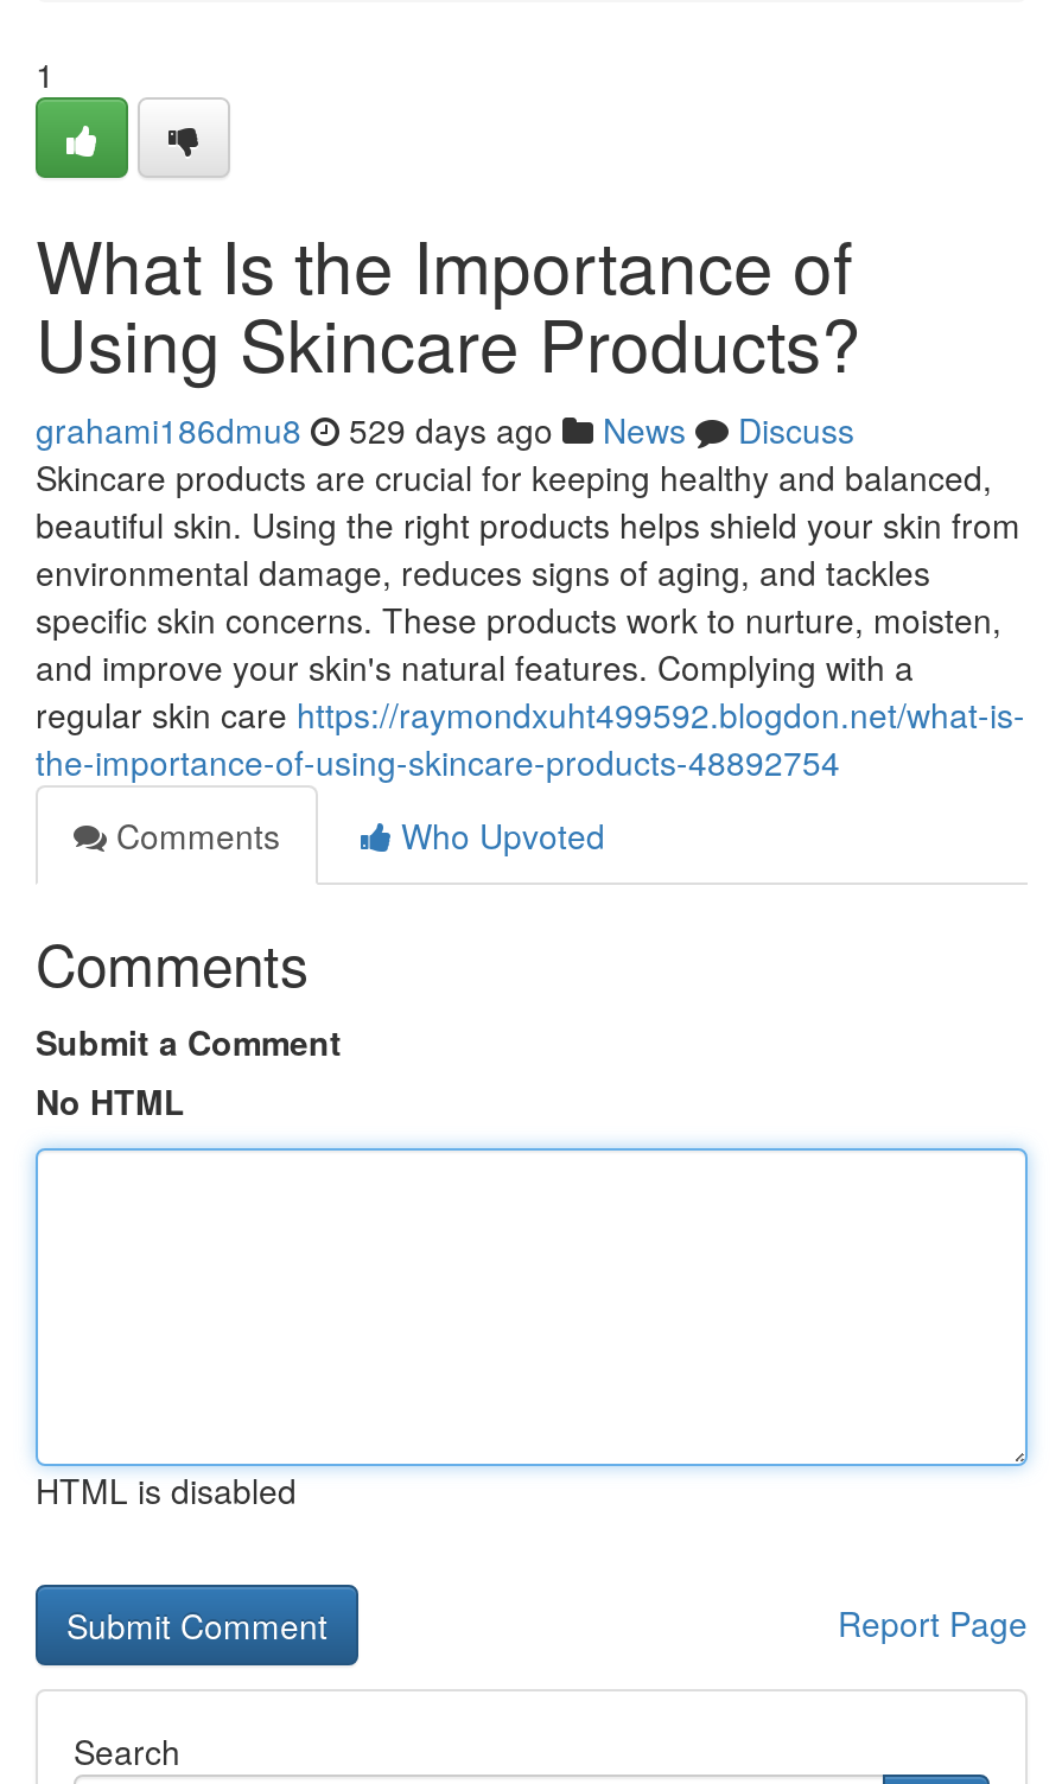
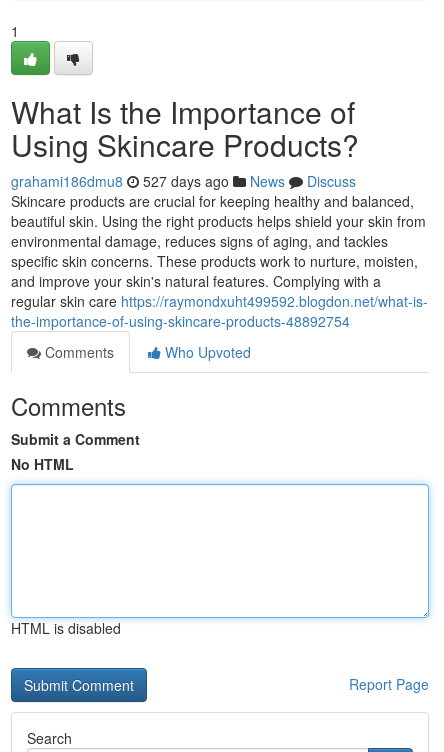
- grahami186dmu8 529 days ago News Discuss
+ grahami186dmu8 527 days ago News Discuss
